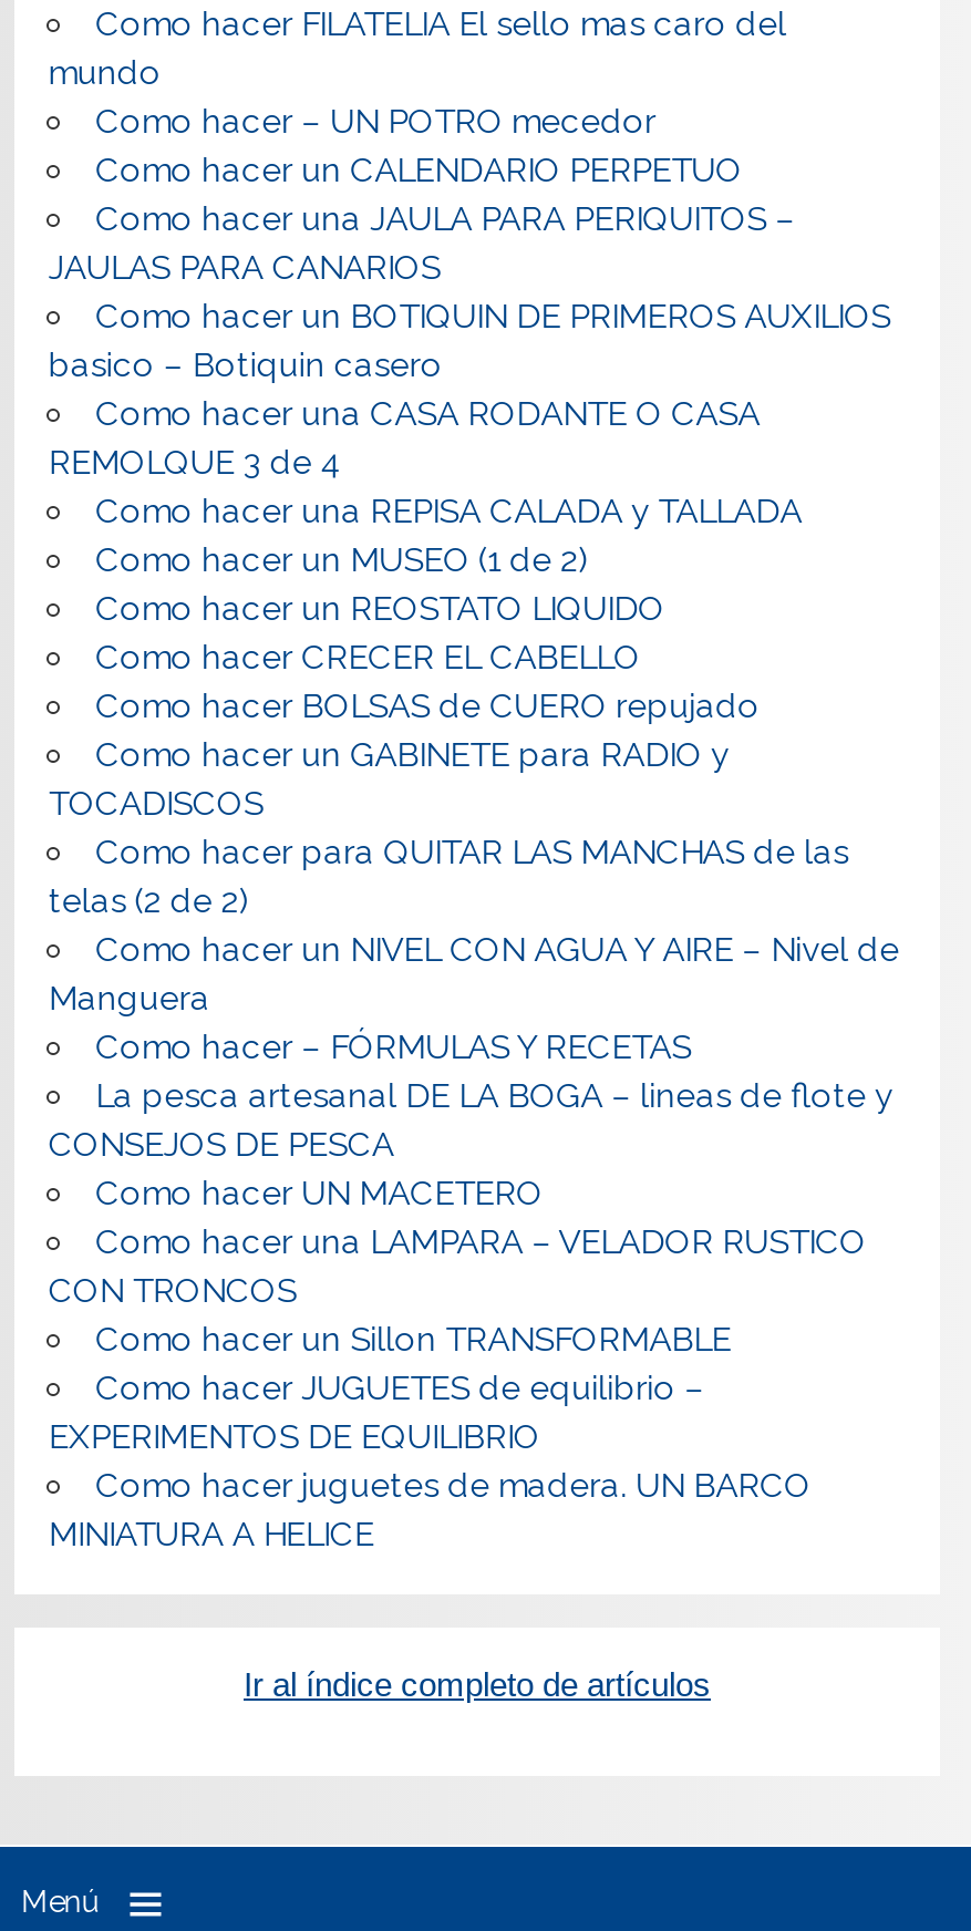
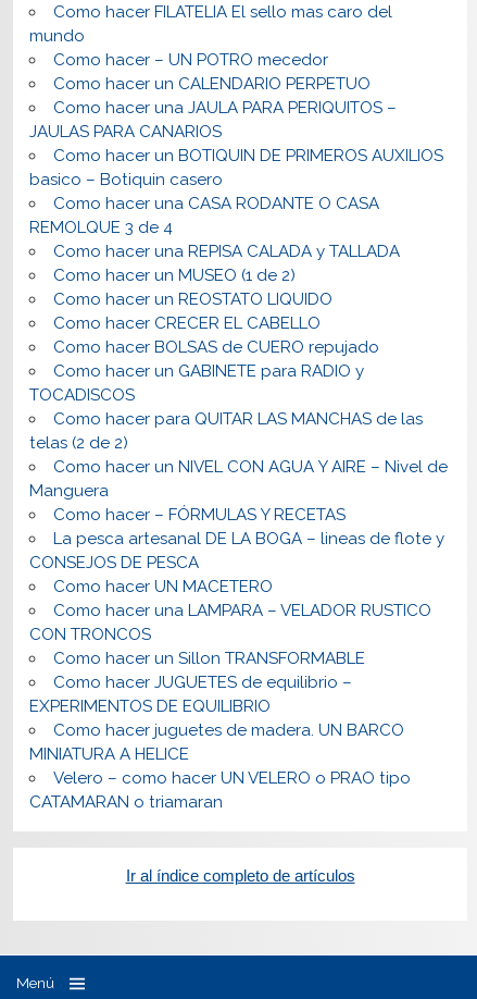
+ Velero – como hacer UN VELERO o PRAO tipo
+ CATAMARAN o triamaran
